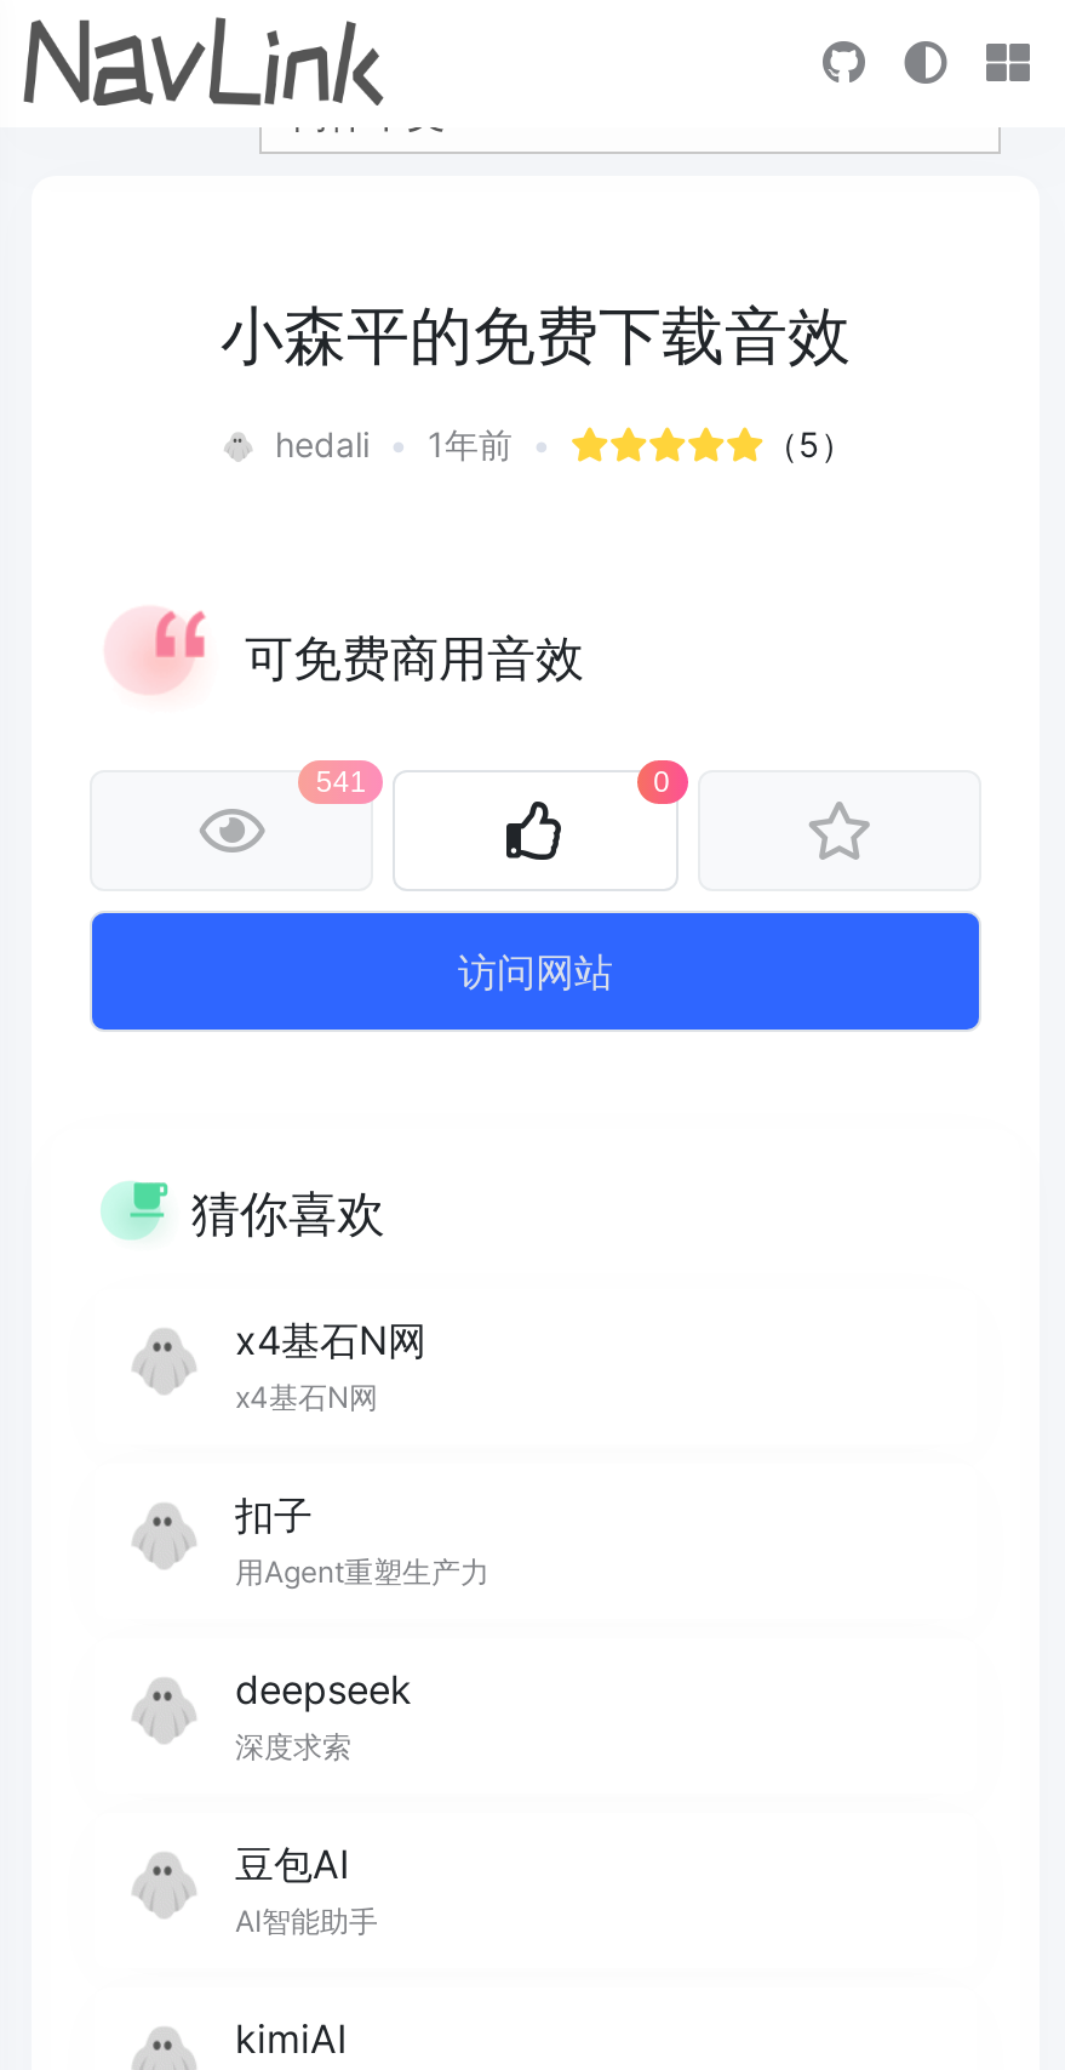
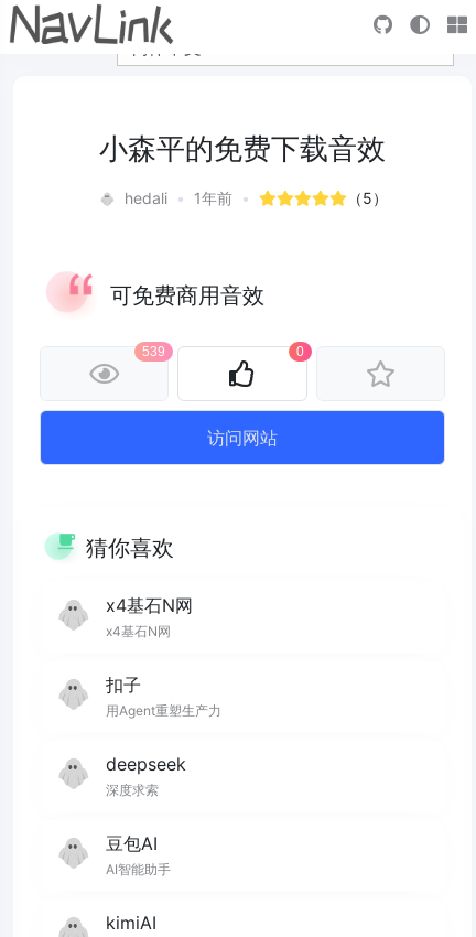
- 541
+ 539
